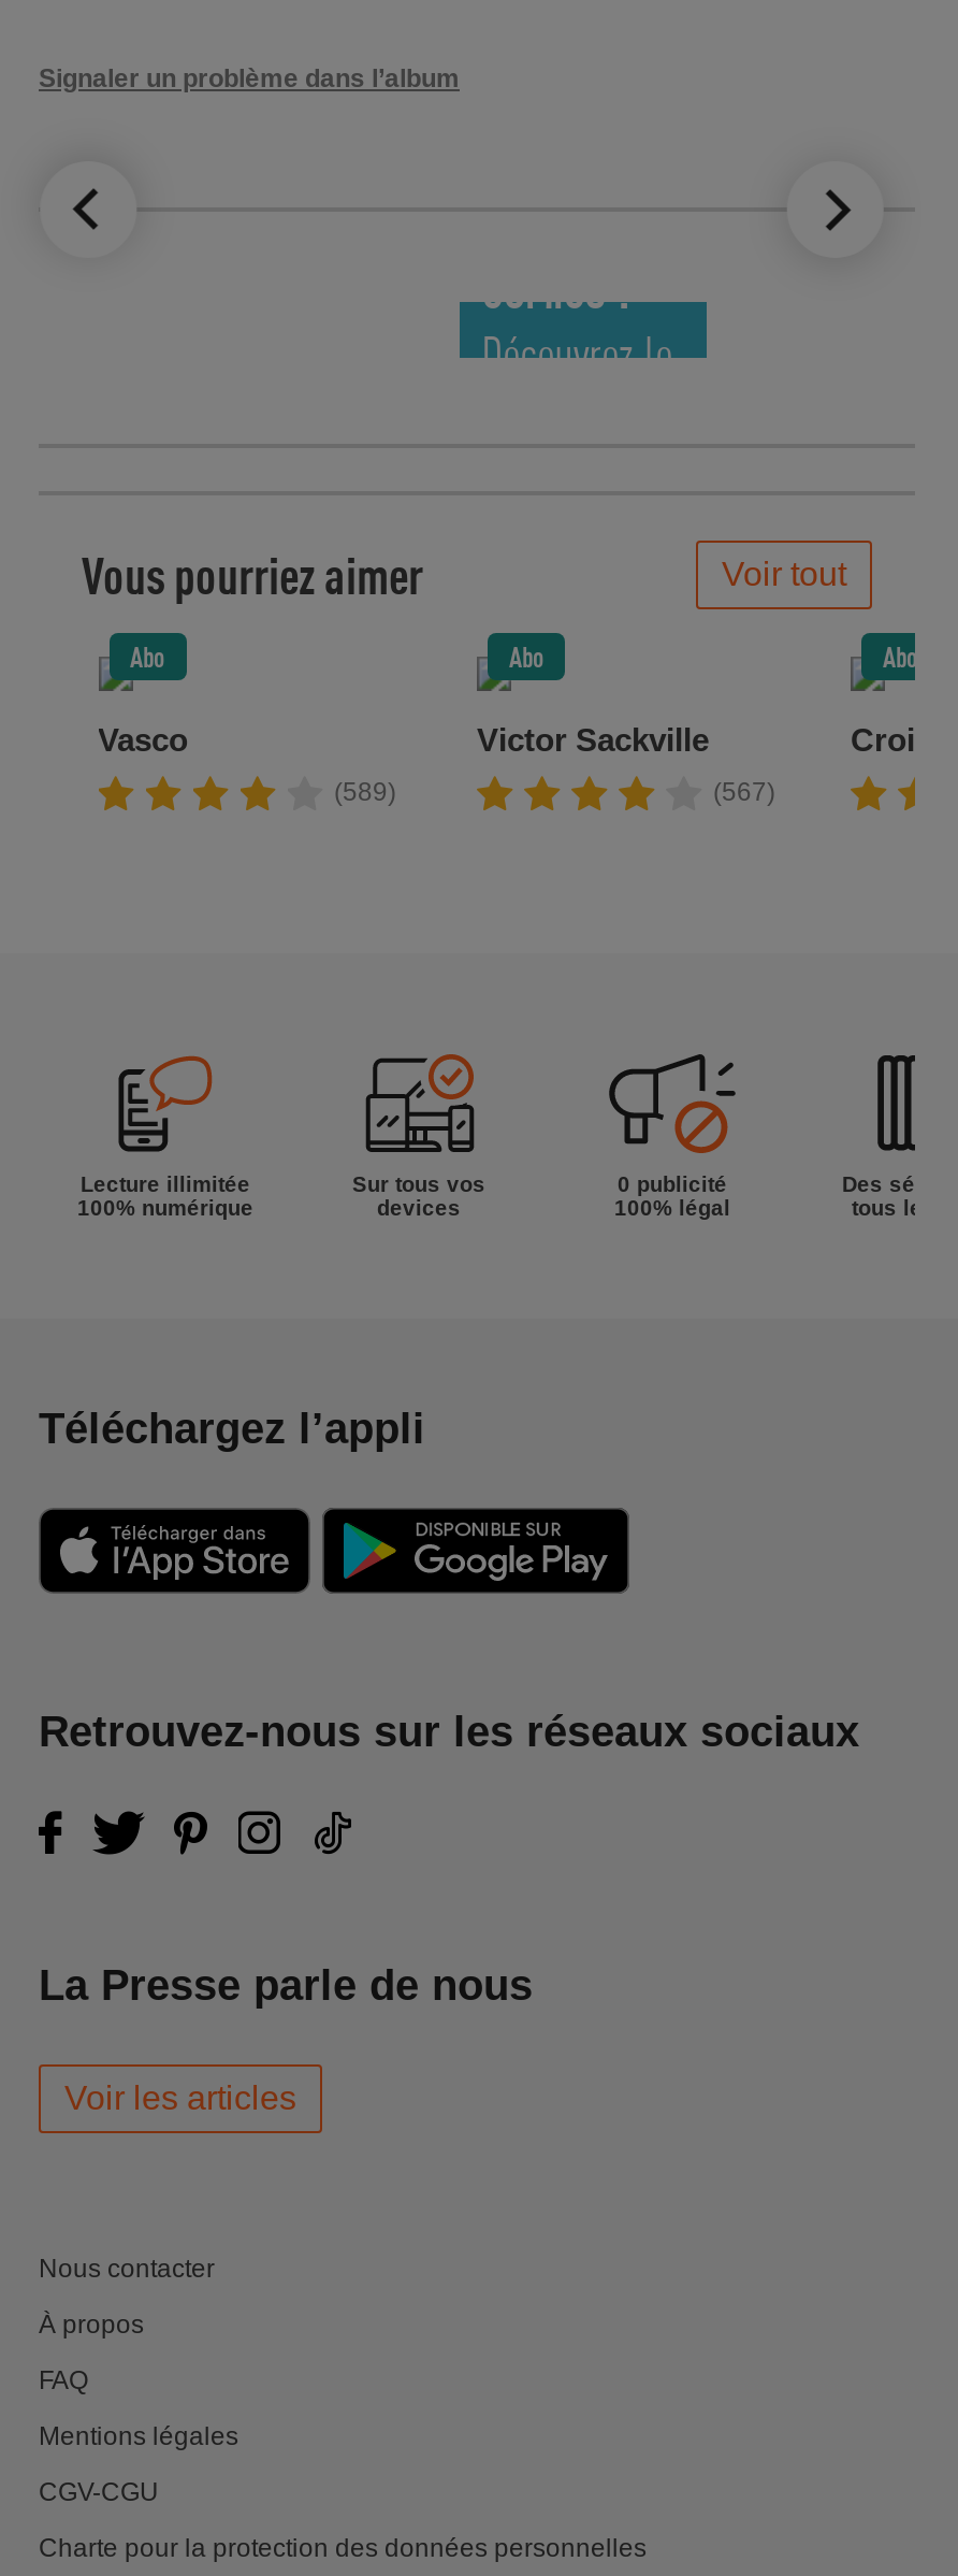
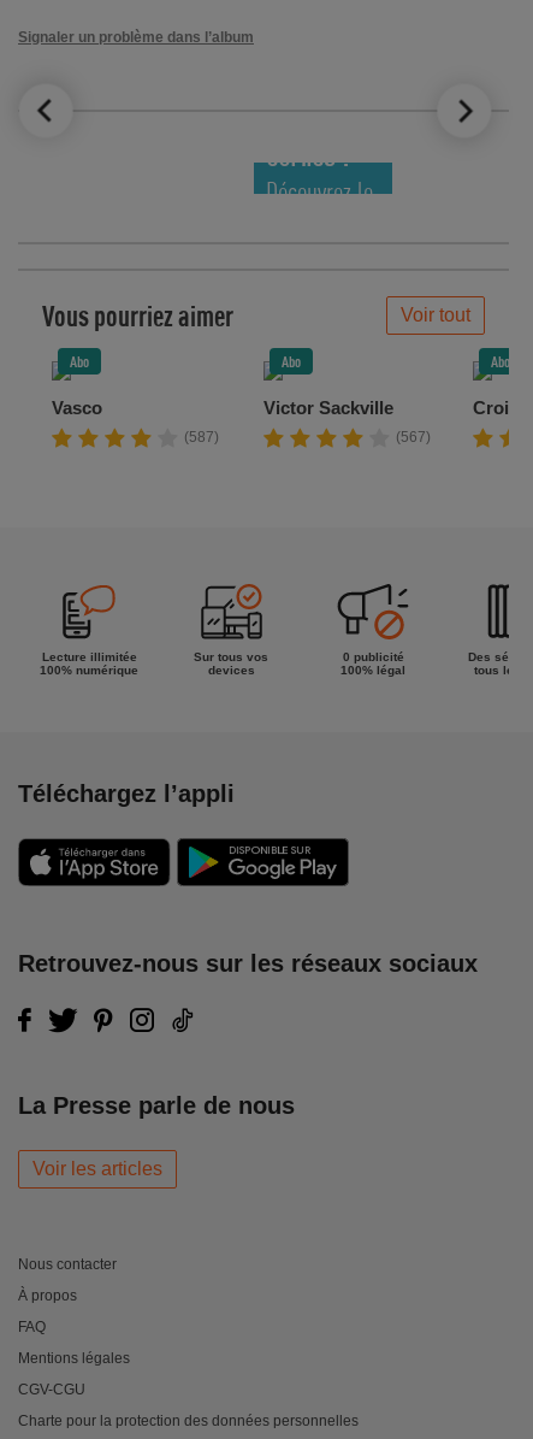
- (589)
+ (587)
